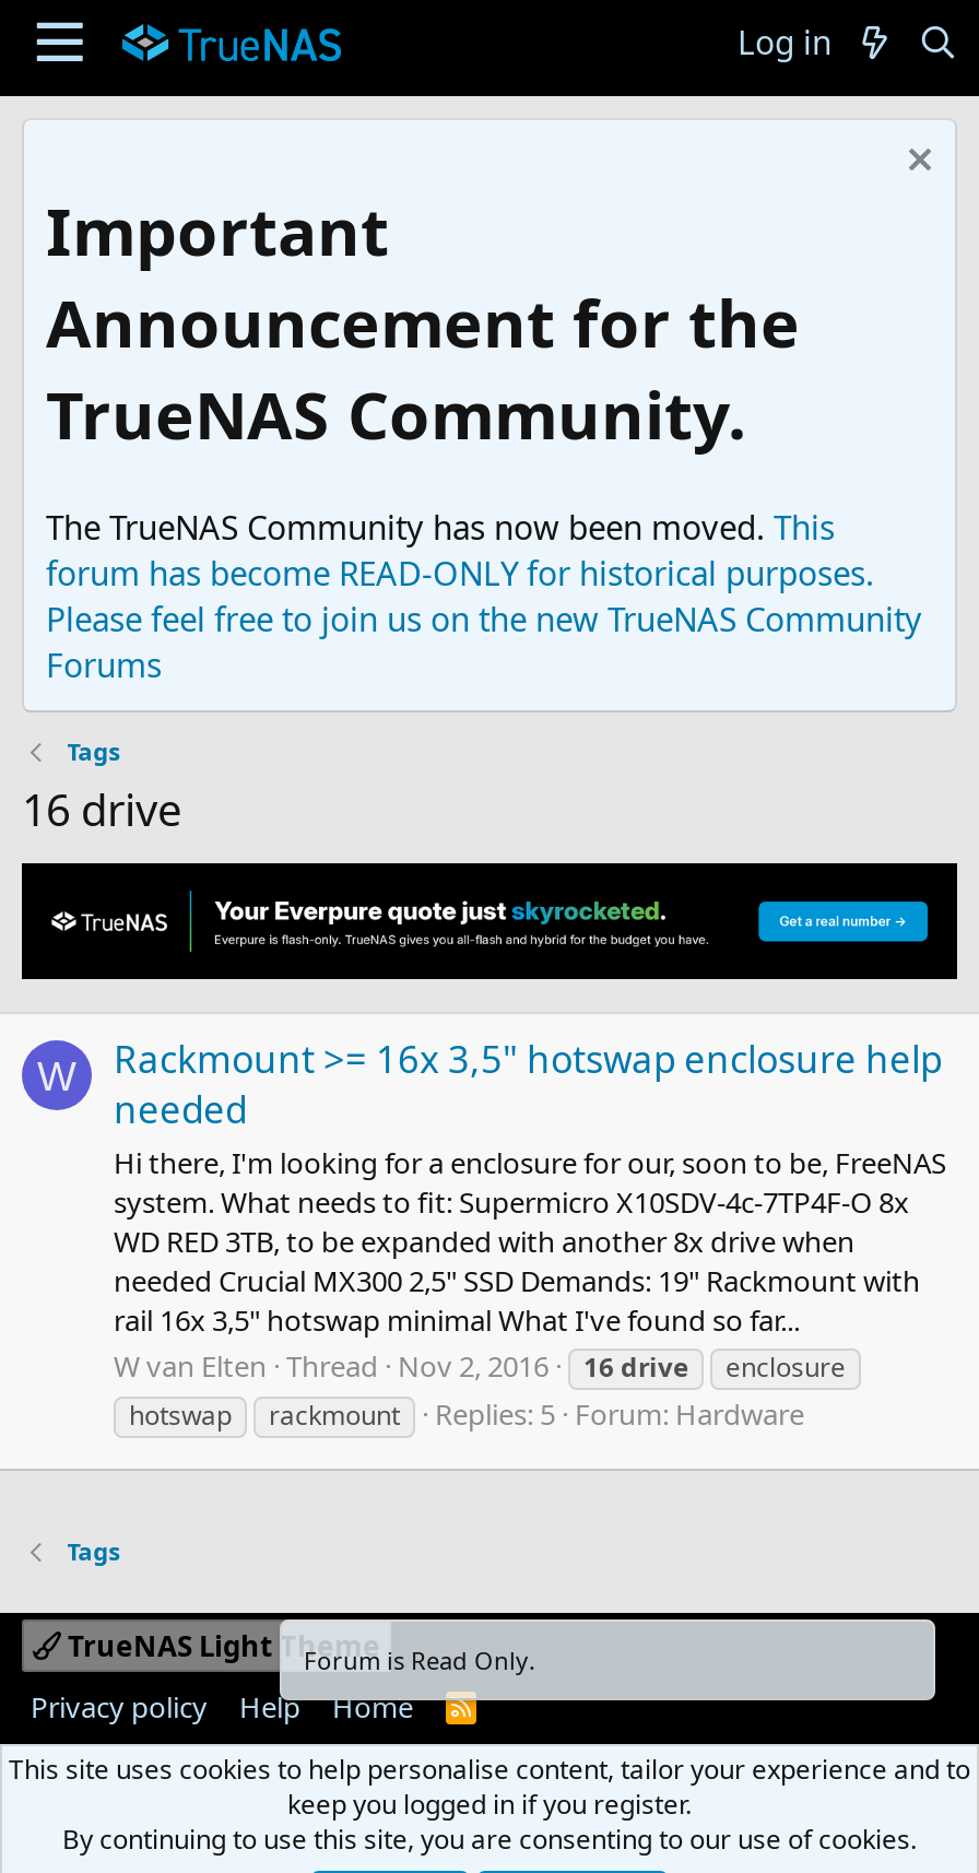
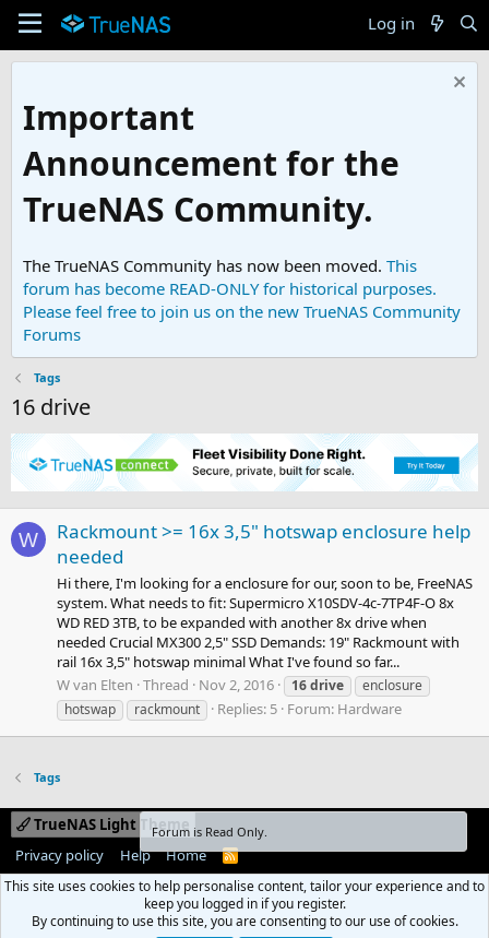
- [image]
+ [image]
